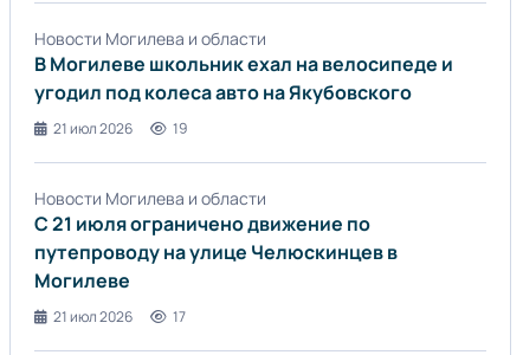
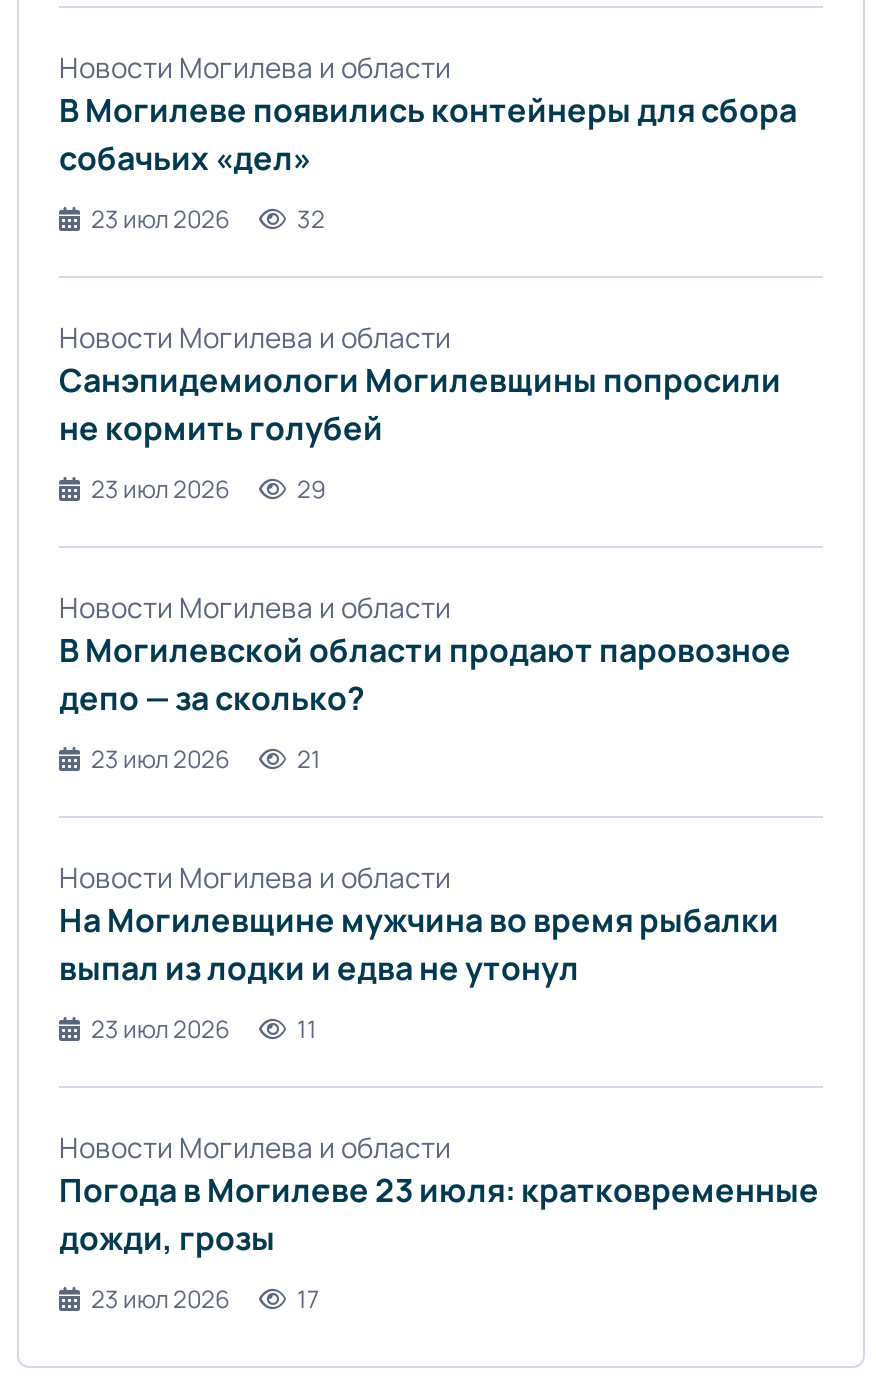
- В Могилеве школьник ехал на велосипеде и
- угодил под колеса авто на Якубовского
+ В Могилеве появились контейнеры для сбора
+ собачьих «дел»

- 21 июл 2026
- 19
+ 23 июл 2026
+ 32

- С 21 июля ограничено движение по
- путепроводу на улице Челюскинцев в
- Могилеве
- 21 июл 2026
+ Санэпидемиологи Могилевщины попросили
+ не кормить голубей
+ 23 июл 2026
+ 29
+ Новости Могилева и области
+ В Могилевской области продают паровозное
+ депо — за сколько?
+ 23 июл 2026
+ 21
+ Новости Могилева и области
+ На Могилевщине мужчина во время рыбалки
+ выпал из лодки и едва не утонул
+ 23 июл 2026
+ 11
+ Новости Могилева и области
+ Погода в Могилеве 23 июля: кратковременные
+ дожди, грозы
+ 23 июл 2026
